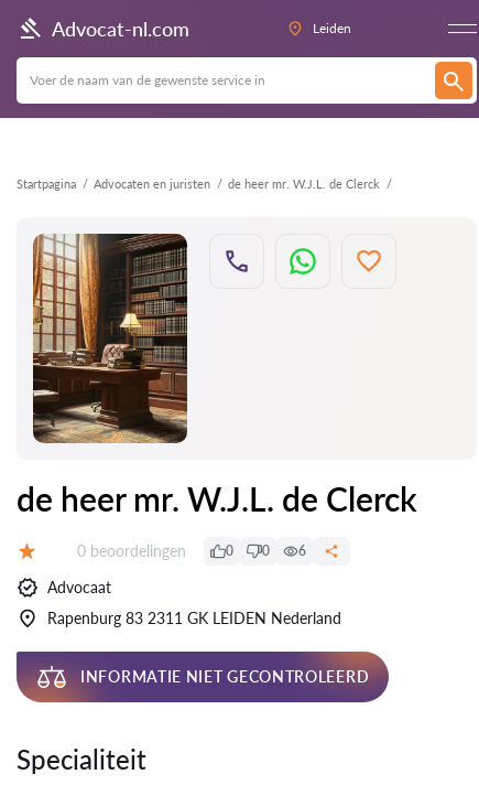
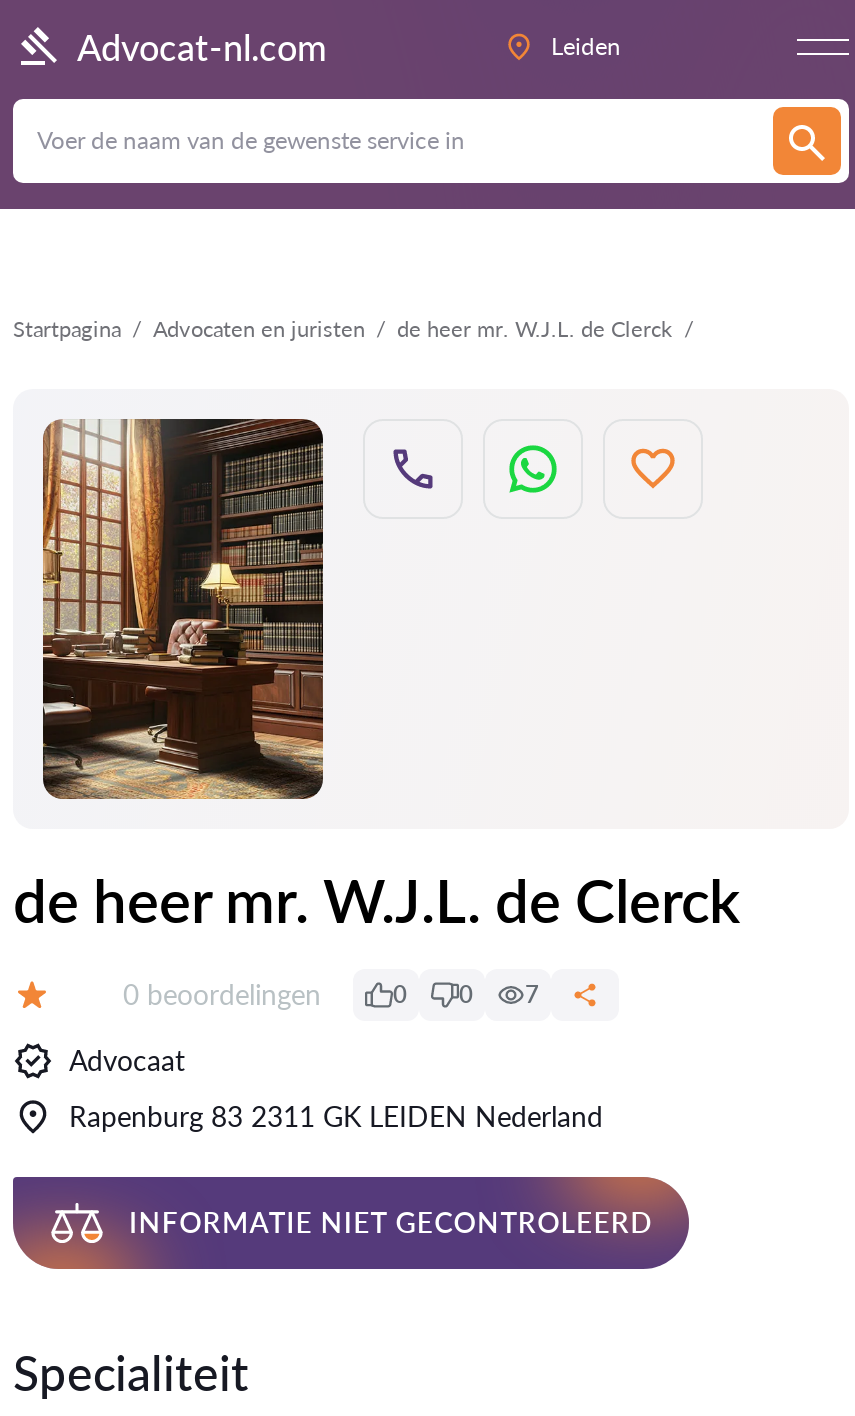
- 6
+ 7
